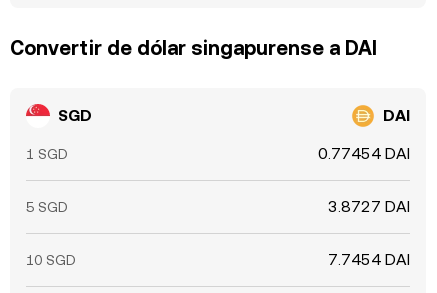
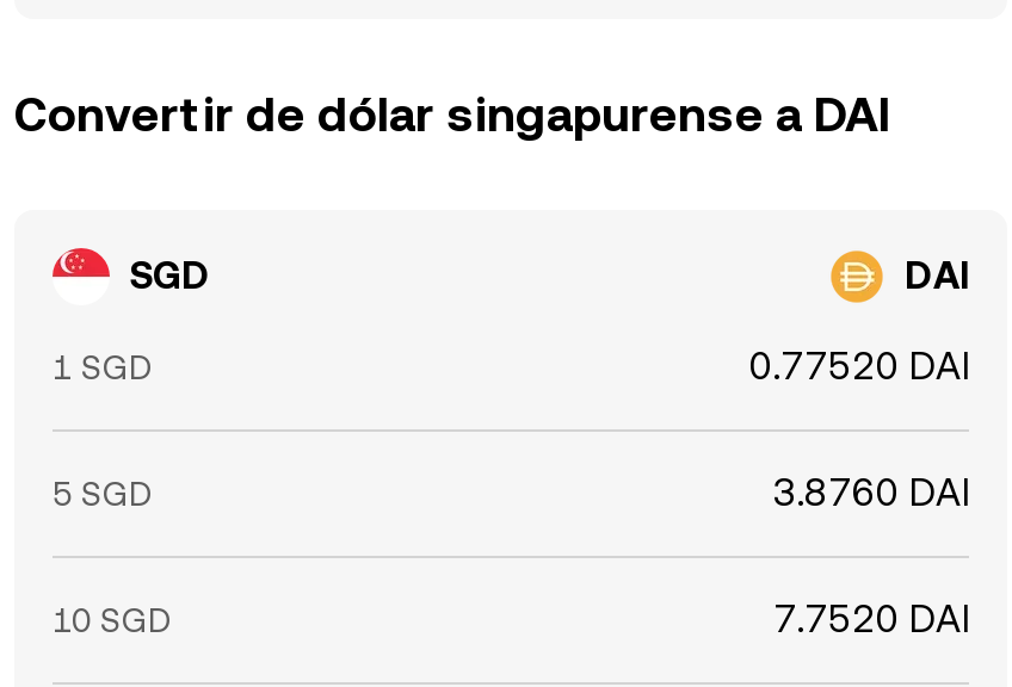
- 0.77454 DAI
+ 0.77520 DAI

- 3.8727 DAI
+ 3.8760 DAI

- 7.7454 DAI
+ 7.7520 DAI
